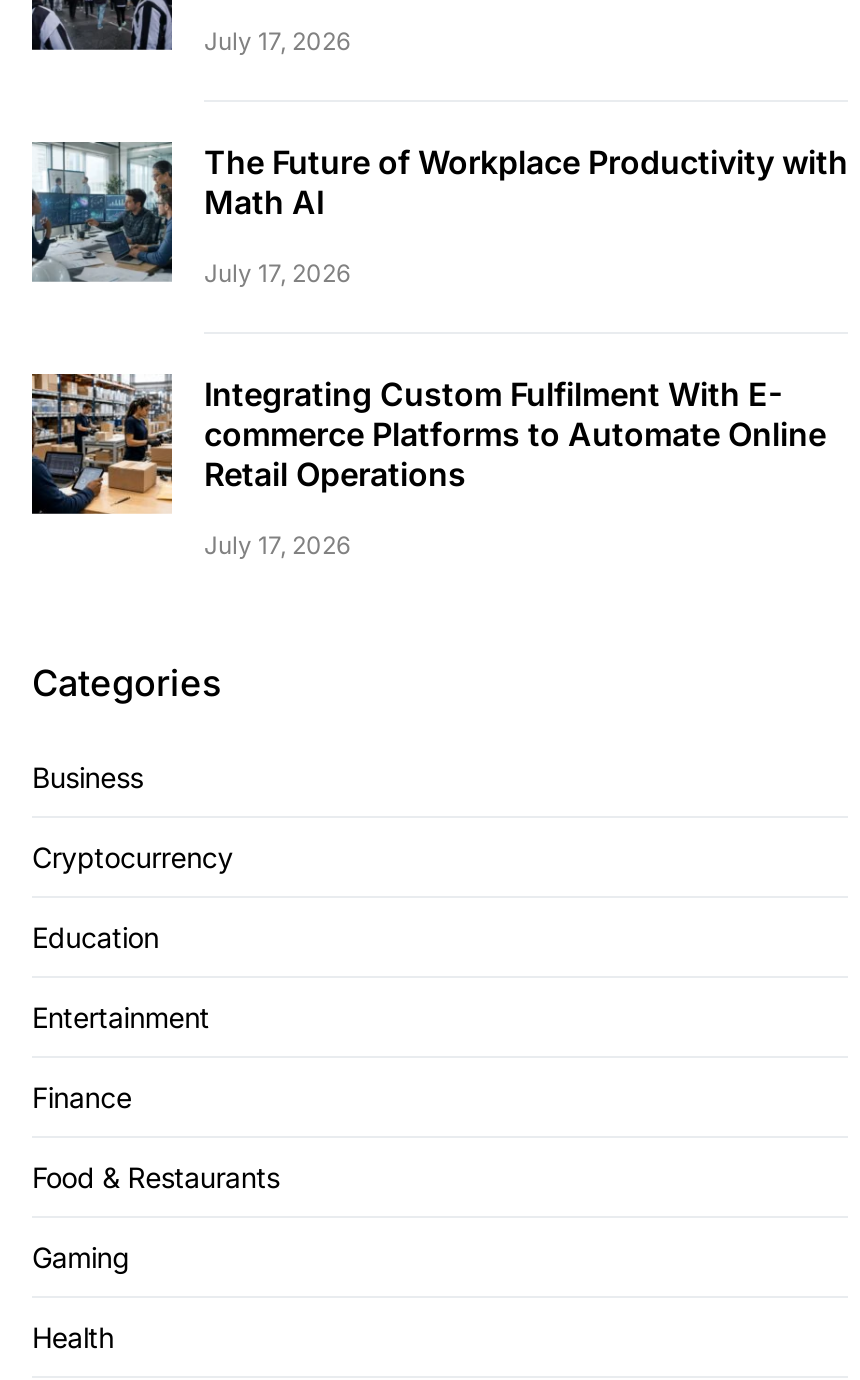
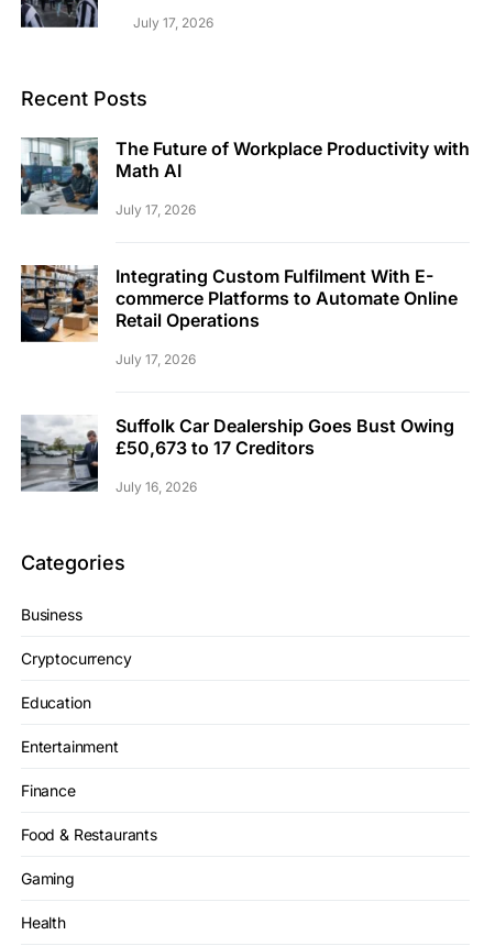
+ Recent Posts

+ [image]
+ Suffolk Car Dealership Goes Bust Owing
+ £50,673 to 17 Creditors
+ July 16, 2026
